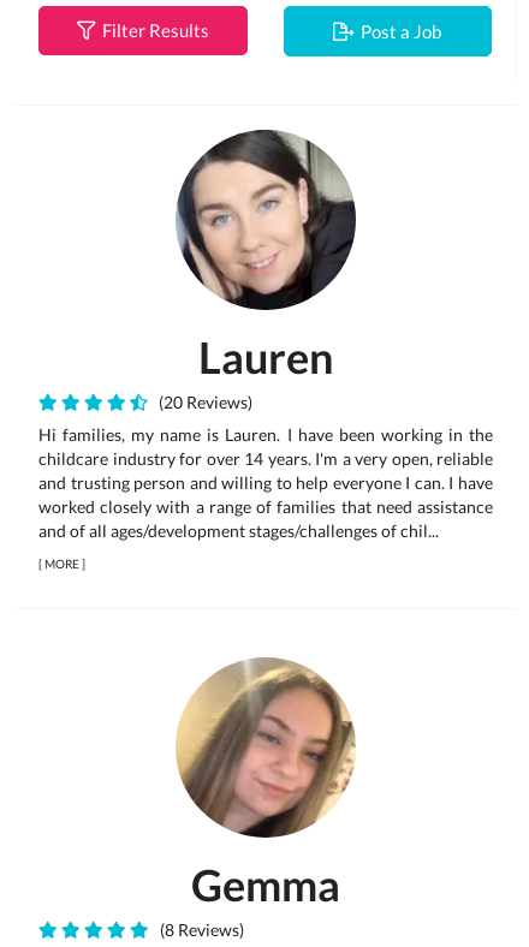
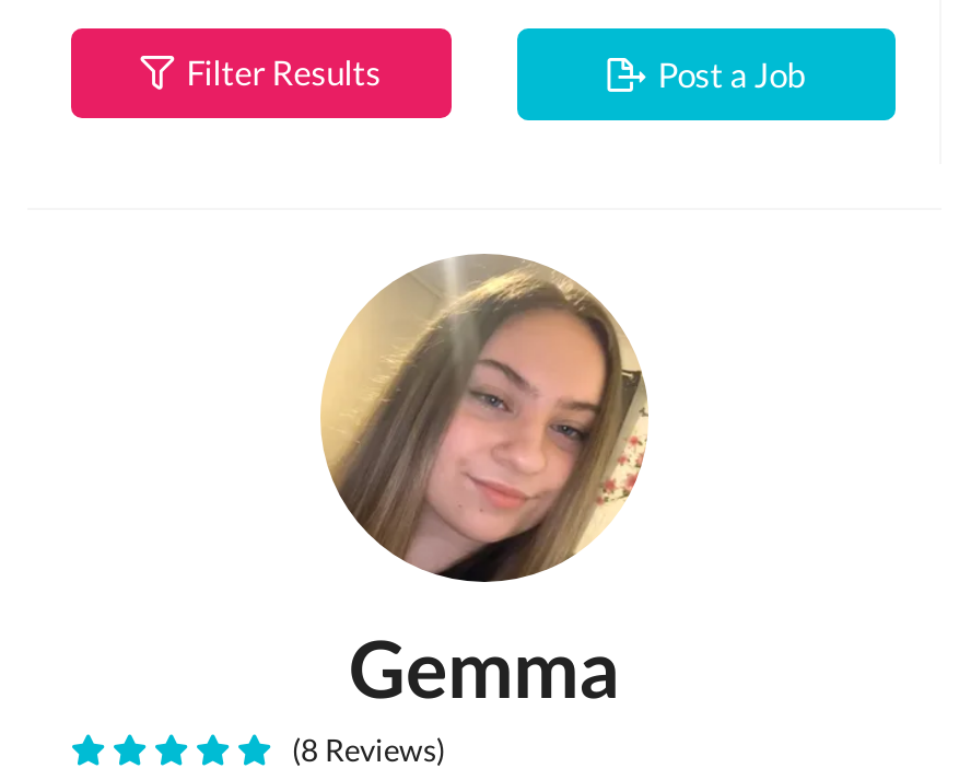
- [image]
- Lauren
- (20 Reviews)
- Hi families, my name is Lauren. I have been working in the
- childcare industry for over 14 years. I'm a very open, reliable
- and trusting person and willing to help everyone I can. I have
- worked closely with a range of families that need assistance
- and of all ages/development stages/challenges of chil...
- [MORE]
